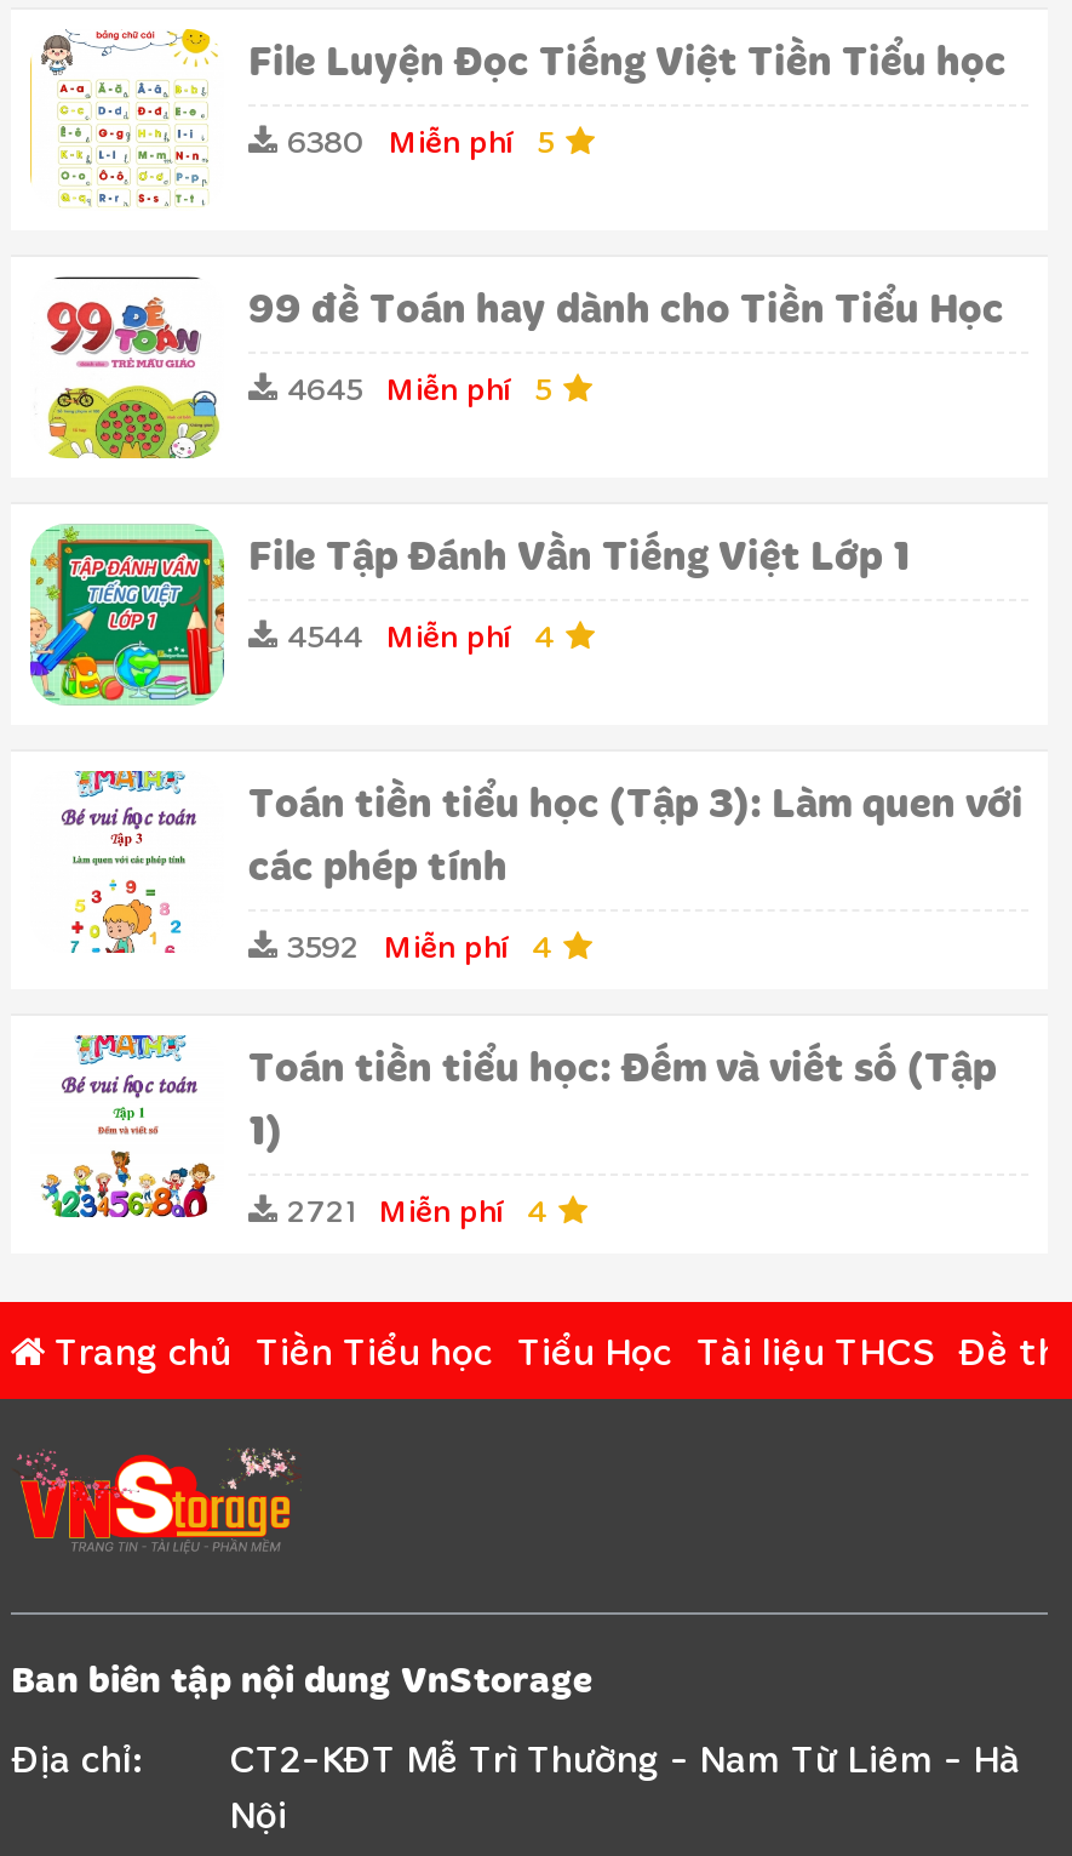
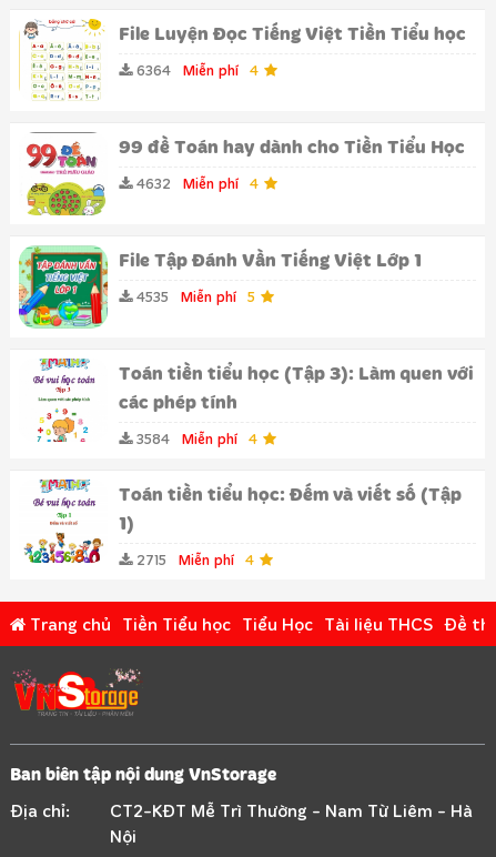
- 6380 Miễn phí 5
+ 6364 Miễn phí 4

- 4645 Miễn phí 5
+ 4632 Miễn phí 4

- 4544 Miễn phí 4
+ 4535 Miễn phí 5

- 3592 Miễn phí 4
+ 3584 Miễn phí 4

- 2721 Miễn phí 4
+ 2715 Miễn phí 4
